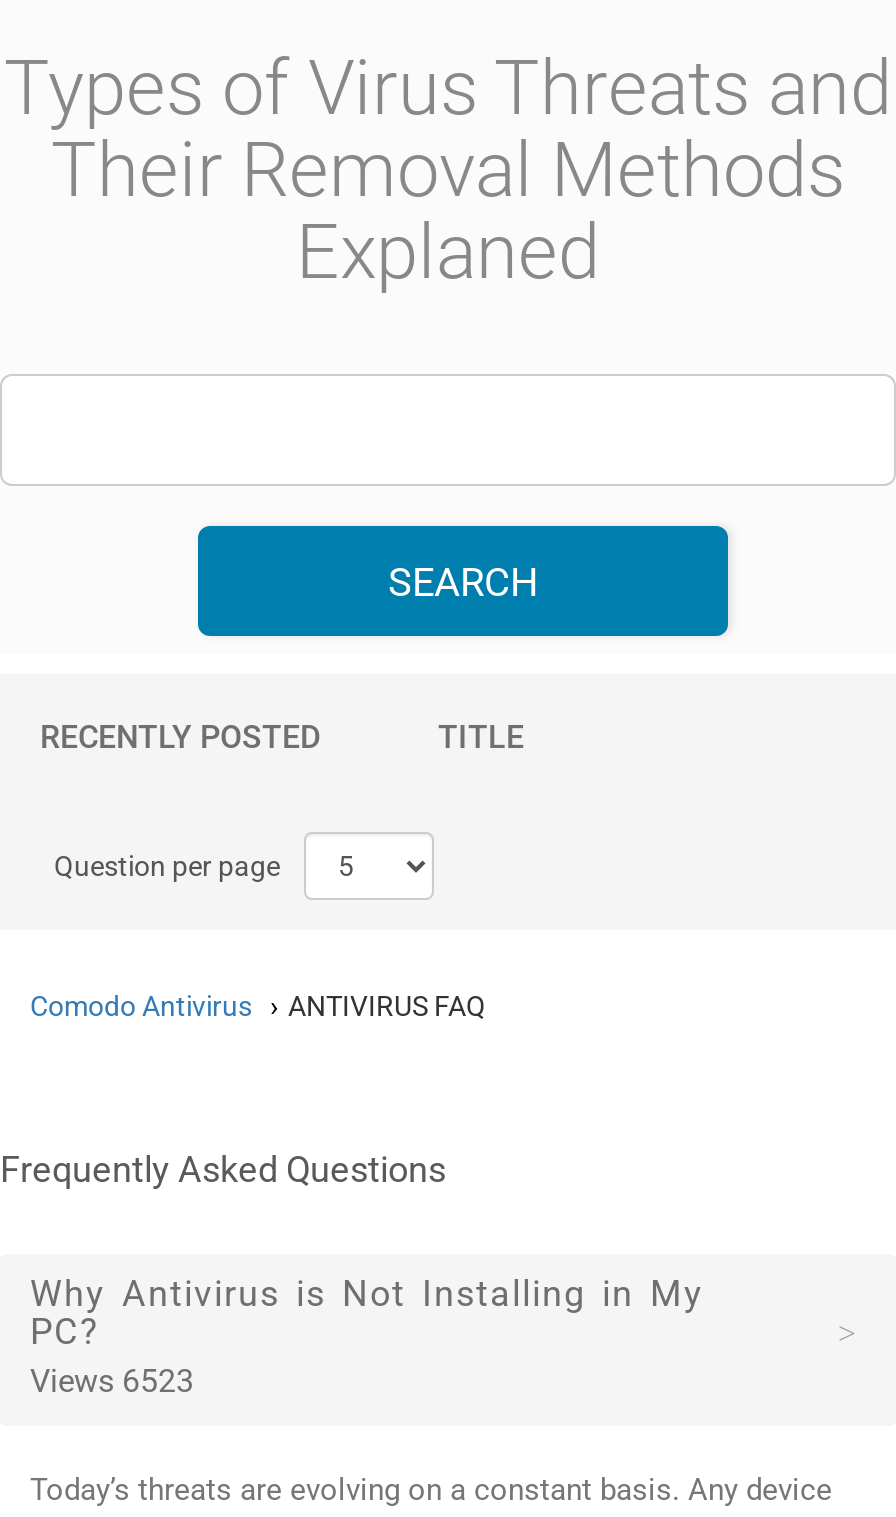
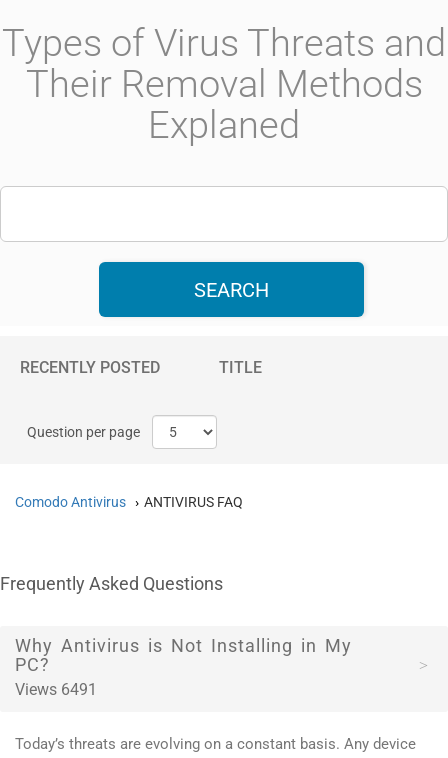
- Views 6523
+ Views 6491
